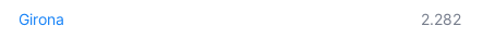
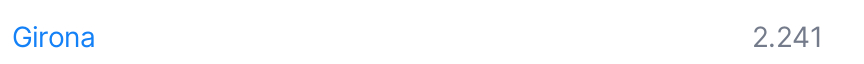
- 2.282
+ 2.241
